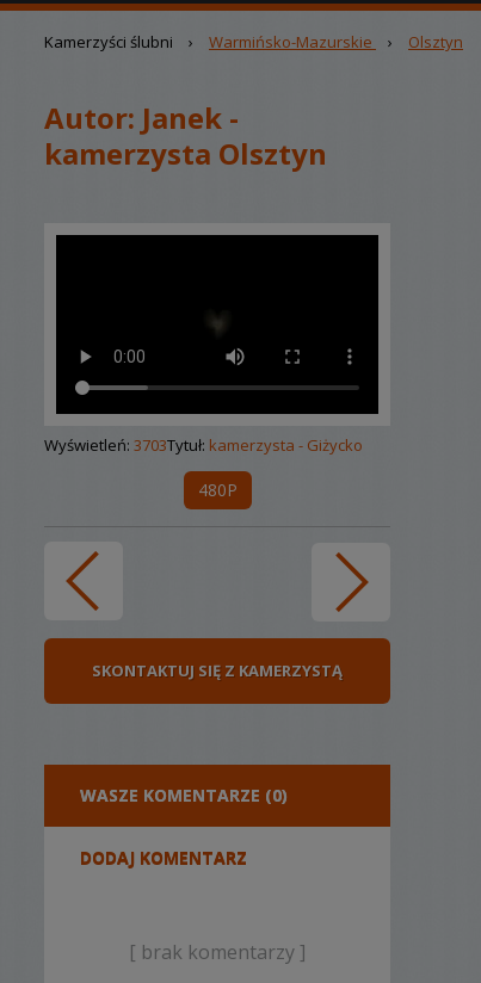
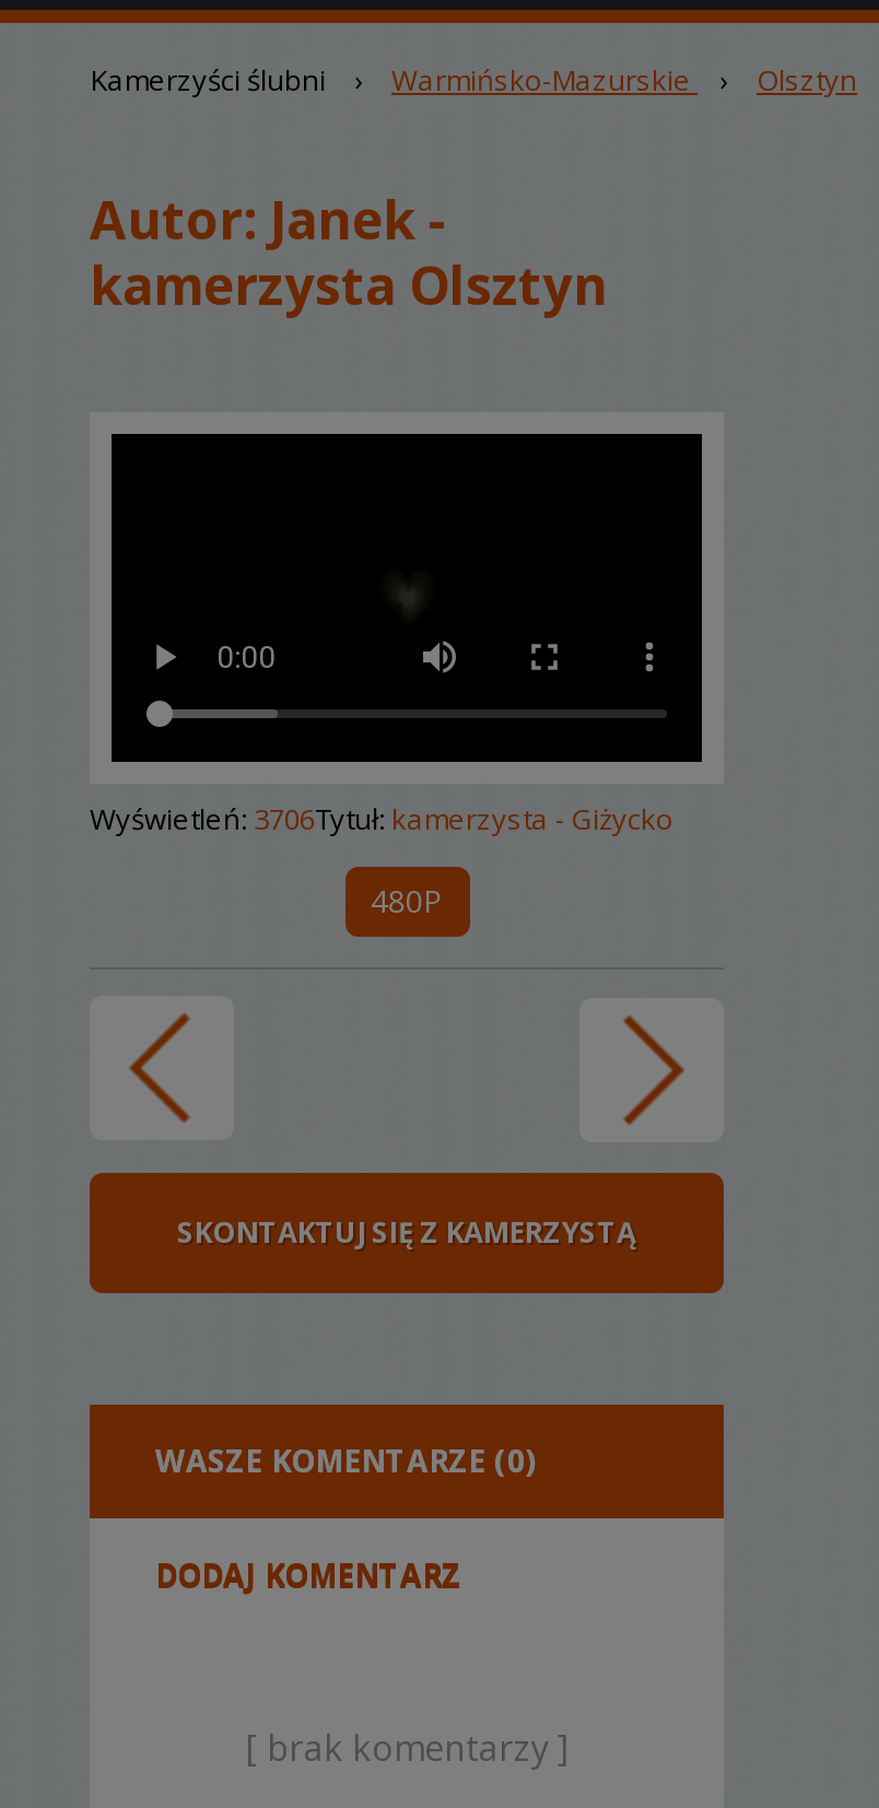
- Wyświetleń: 3703Tytuł: kamerzysta - Giżycko
+ Wyświetleń: 3706Tytuł: kamerzysta - Giżycko
